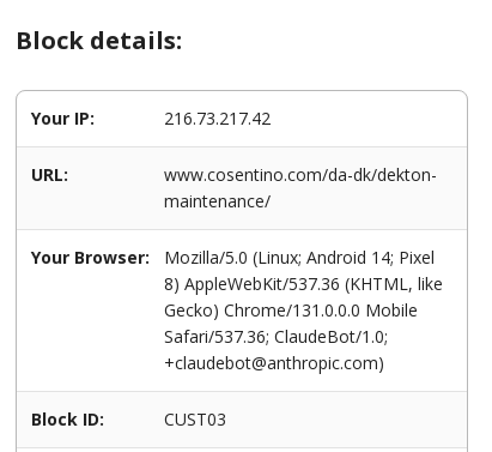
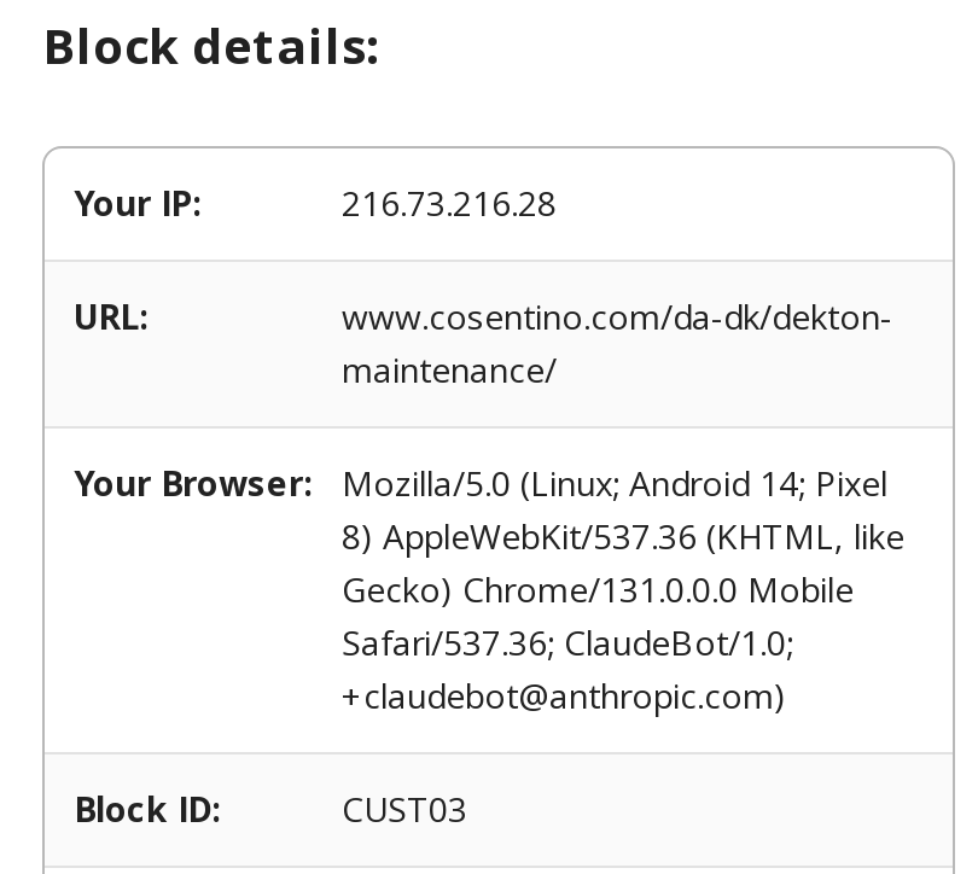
- 216.73.217.42
+ 216.73.216.28
